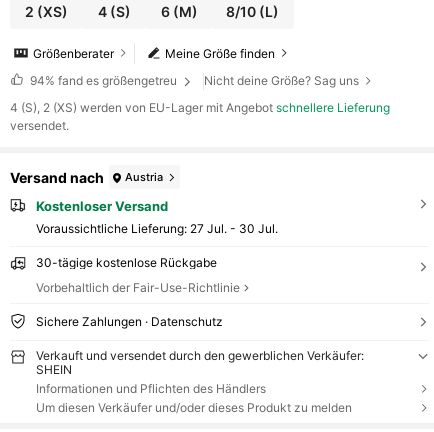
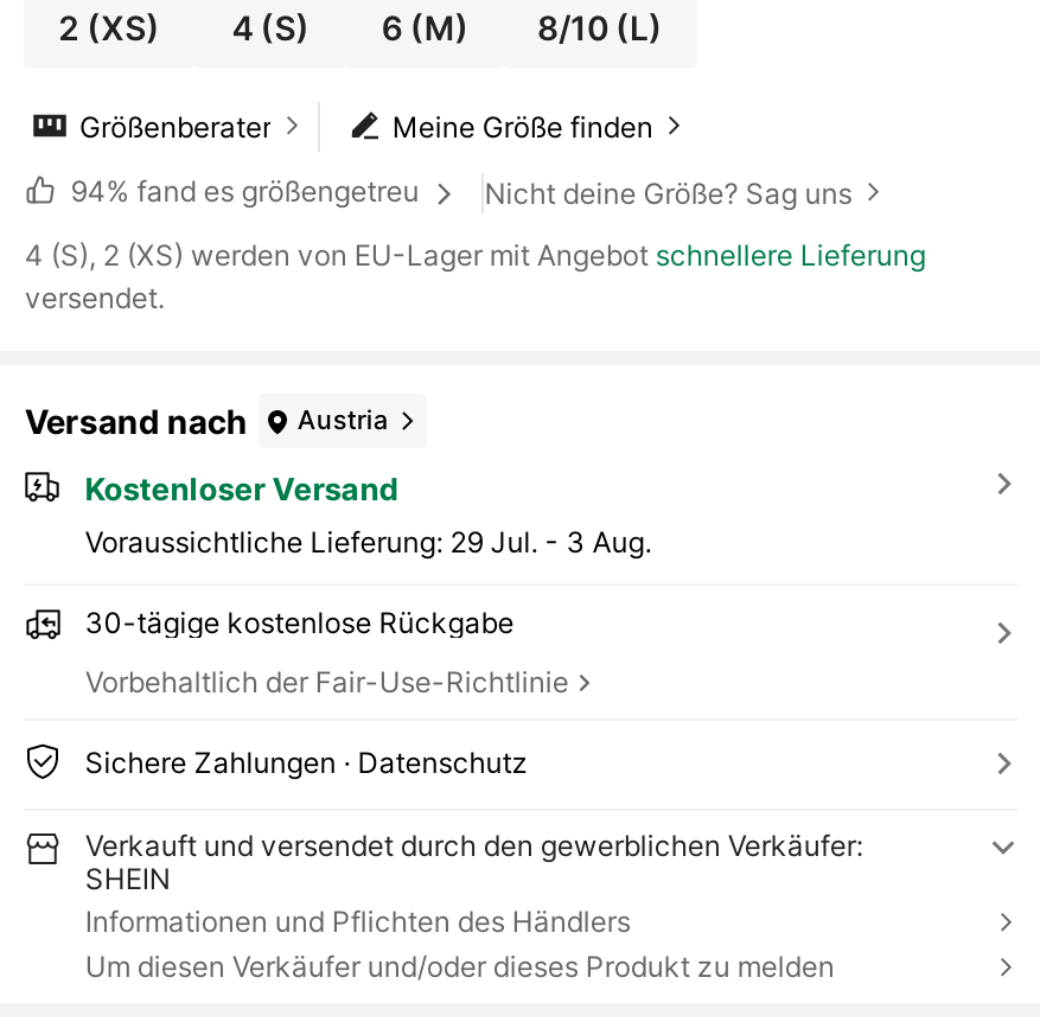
- Voraussichtliche Lieferung: 27 Jul. - 30 Jul.
+ Voraussichtliche Lieferung: 29 Jul. - 3 Aug.
